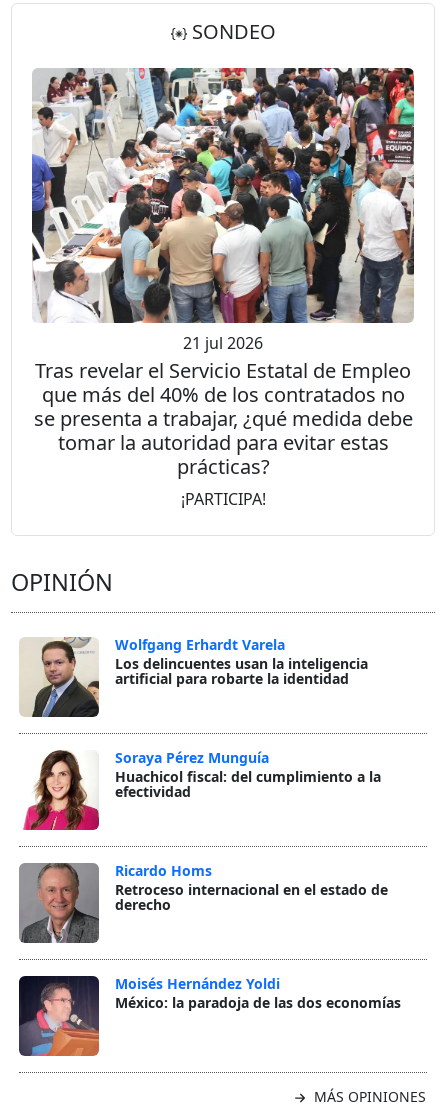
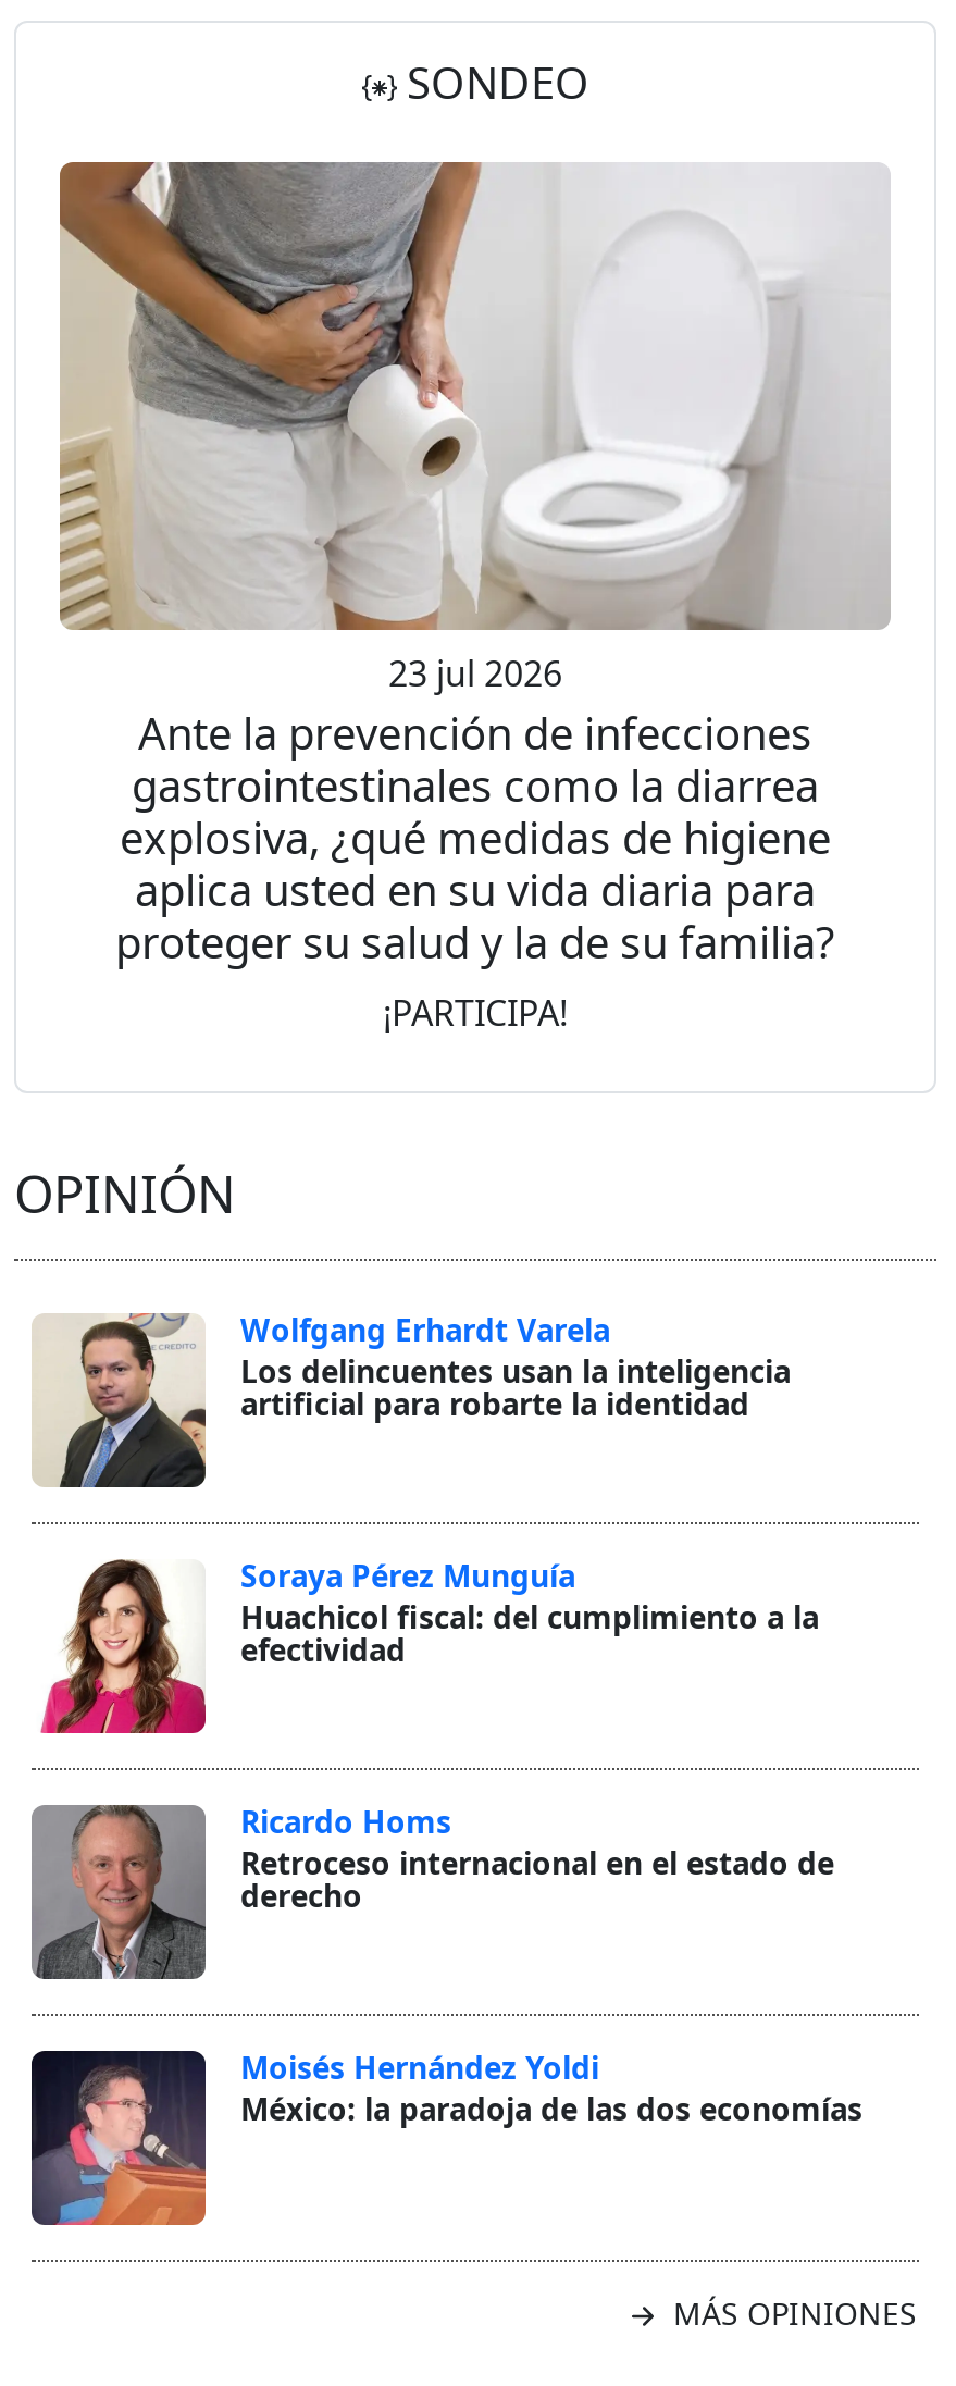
- [image]
- 21 jul 2026
- Tras revelar el Servicio Estatal de Empleo
- que más del 40% de los contratados no
- se presenta a trabajar, ¿qué medida debe
- tomar la autoridad para evitar estas
- prácticas?
+ [image]
+ 23 jul 2026
+ Ante la prevención de infecciones
+ gastrointestinales como la diarrea
+ explosiva, ¿qué medidas de higiene
+ aplica usted en su vida diaria para
+ proteger su salud y la de su familia?
